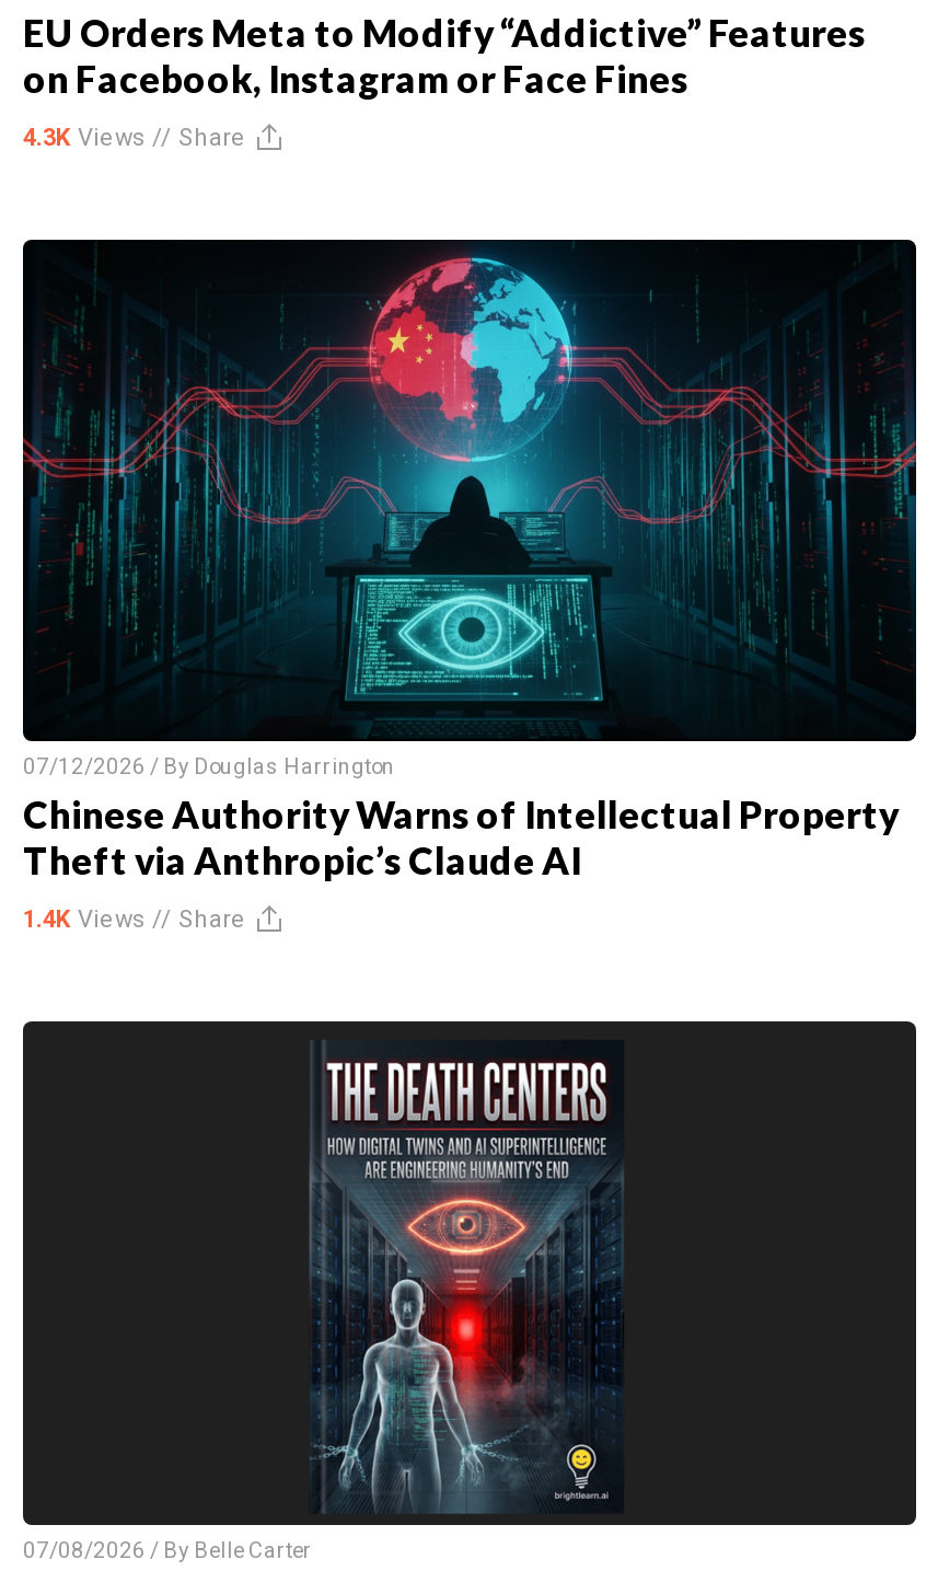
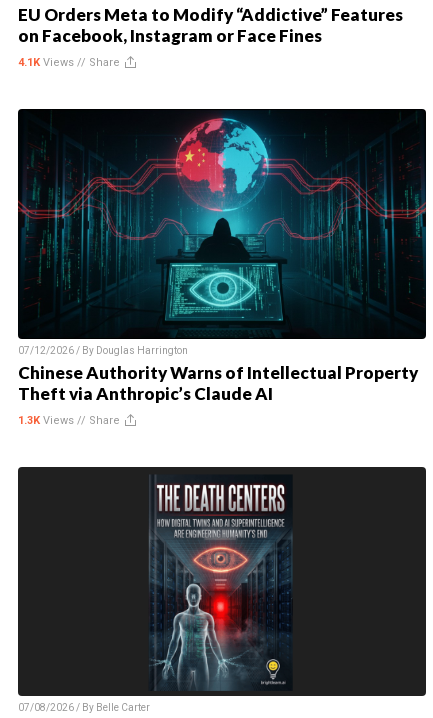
- 4.3K Views // Share
+ 4.1K Views // Share

- 1.4K Views // Share
+ 1.3K Views // Share
